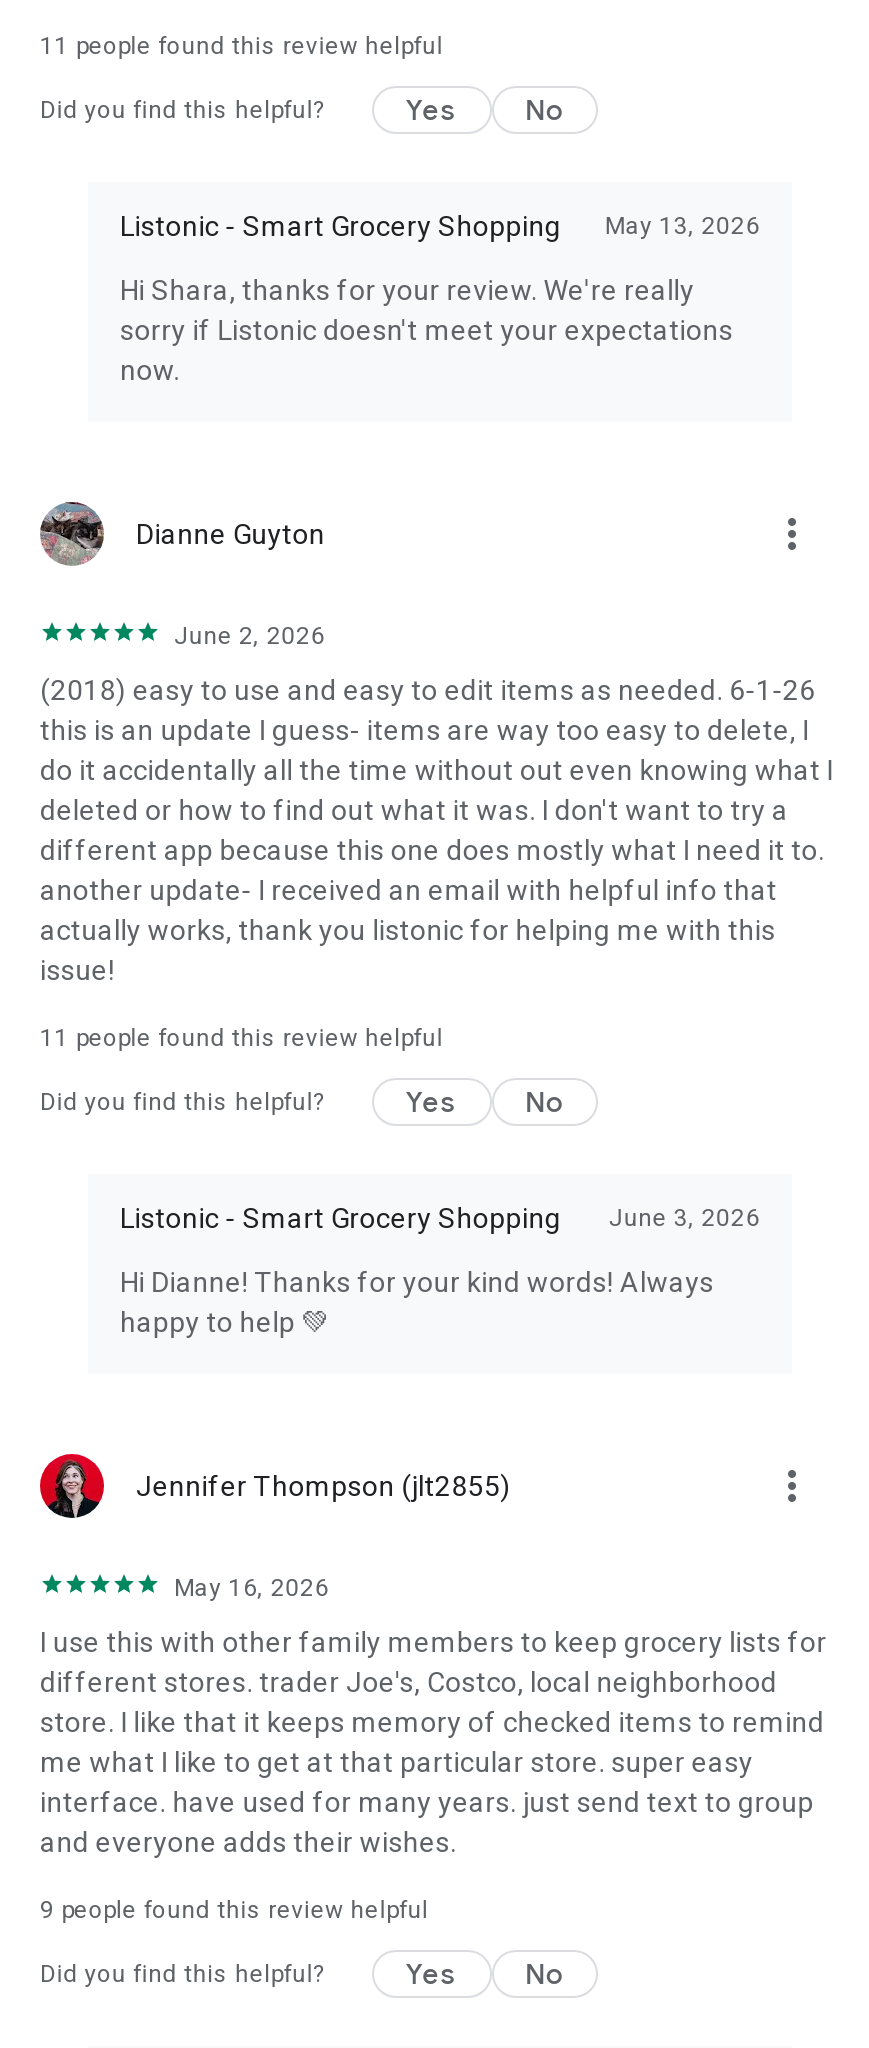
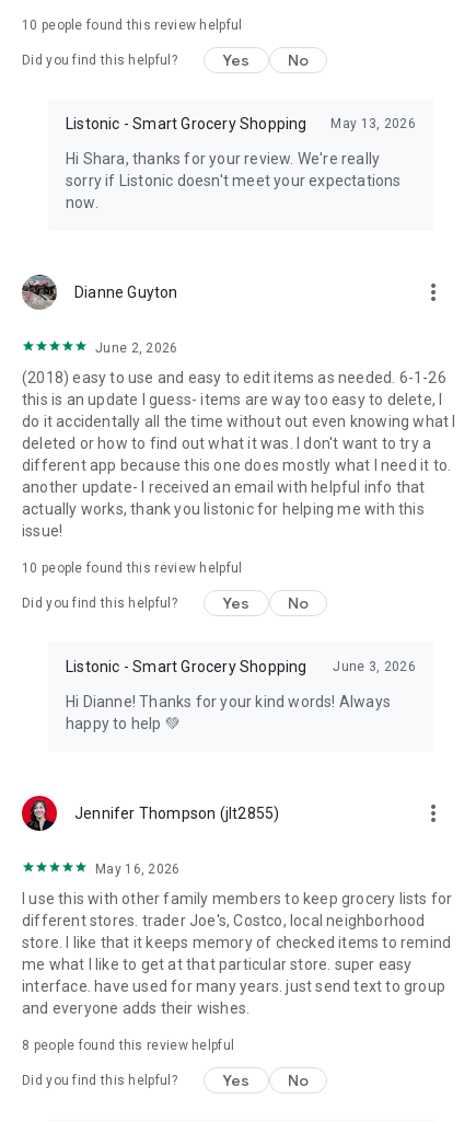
- 11 people found this review helpful
+ 10 people found this review helpful

- 11 people found this review helpful
+ 10 people found this review helpful

- 9 people found this review helpful
+ 8 people found this review helpful
